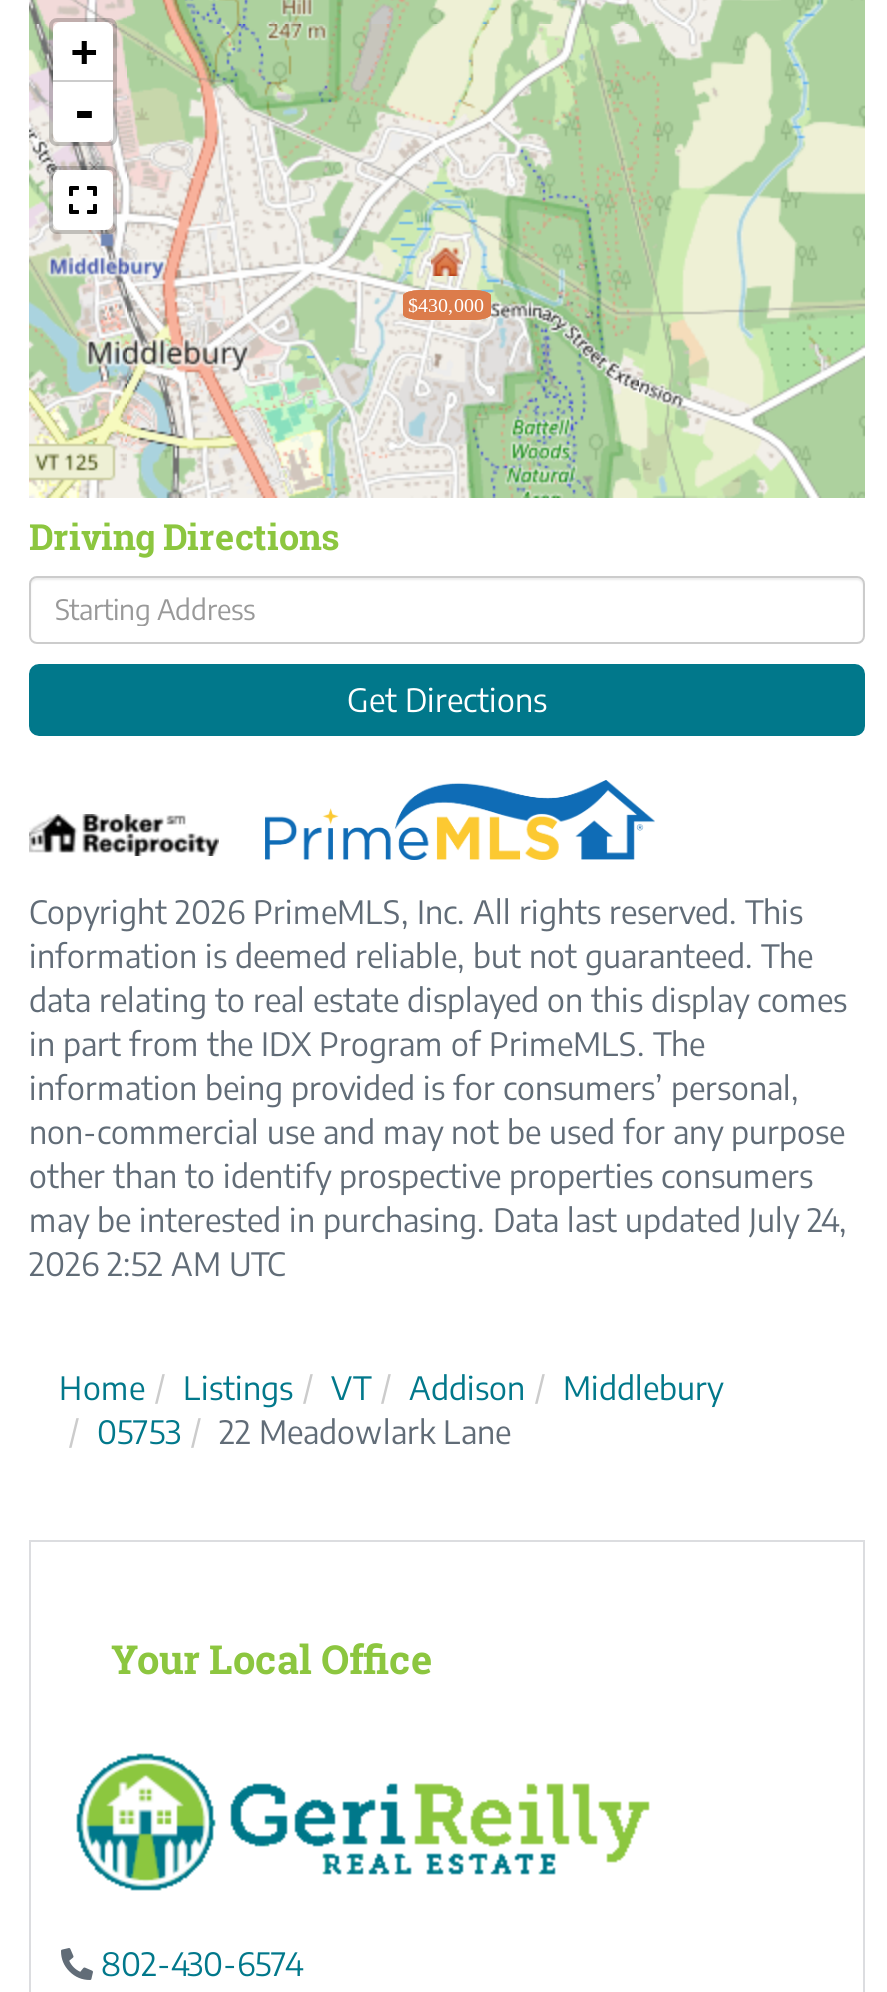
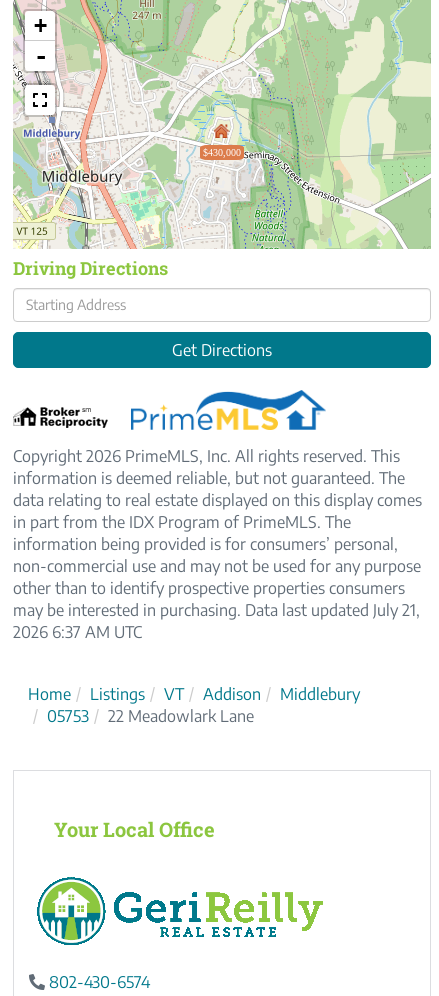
- may be interested in purchasing. Data last updated July 24,
+ may be interested in purchasing. Data last updated July 21,

- 2026 2:52 AM UTC
+ 2026 6:37 AM UTC
